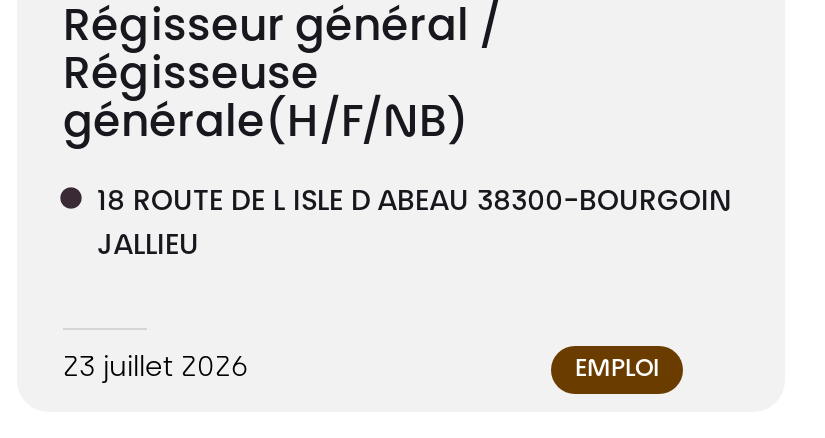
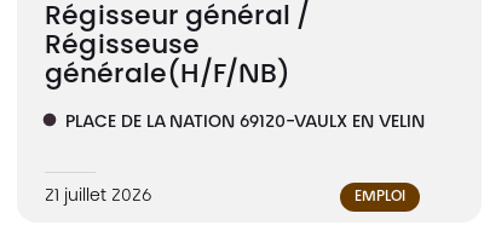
- 18 ROUTE DE L ISLE D ABEAU 38300-BOURGOIN
- JALLIEU
+ PLACE DE LA NATION 69120-VAULX EN VELIN

- 23 juillet 2026
+ 21 juillet 2026
